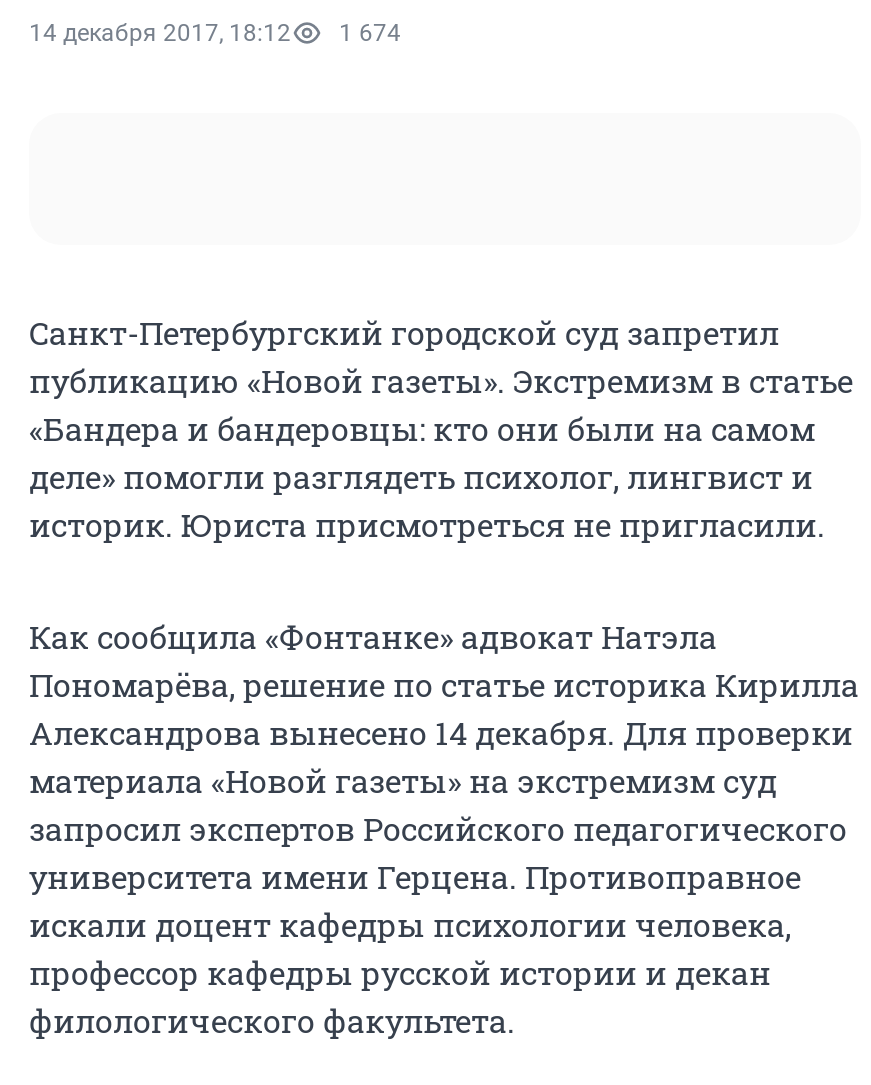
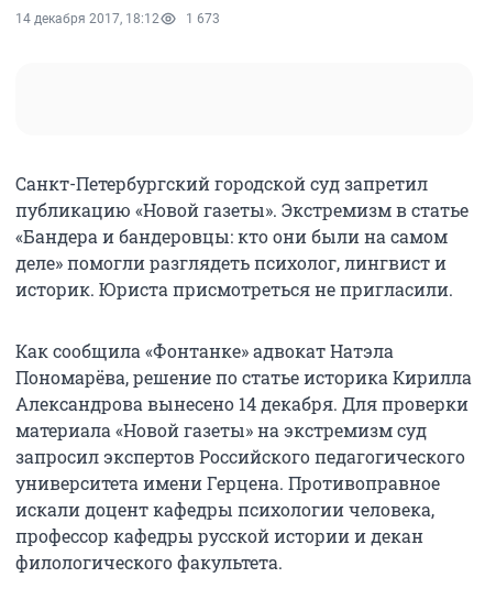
- 14 декабря 2017, 18:12 1 674
+ 14 декабря 2017, 18:12 1 673
